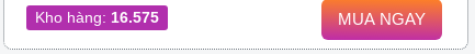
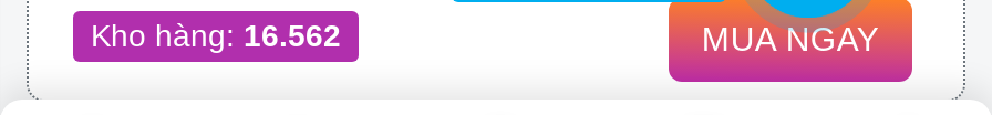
- Kho hàng: 16.575
+ Kho hàng: 16.562
